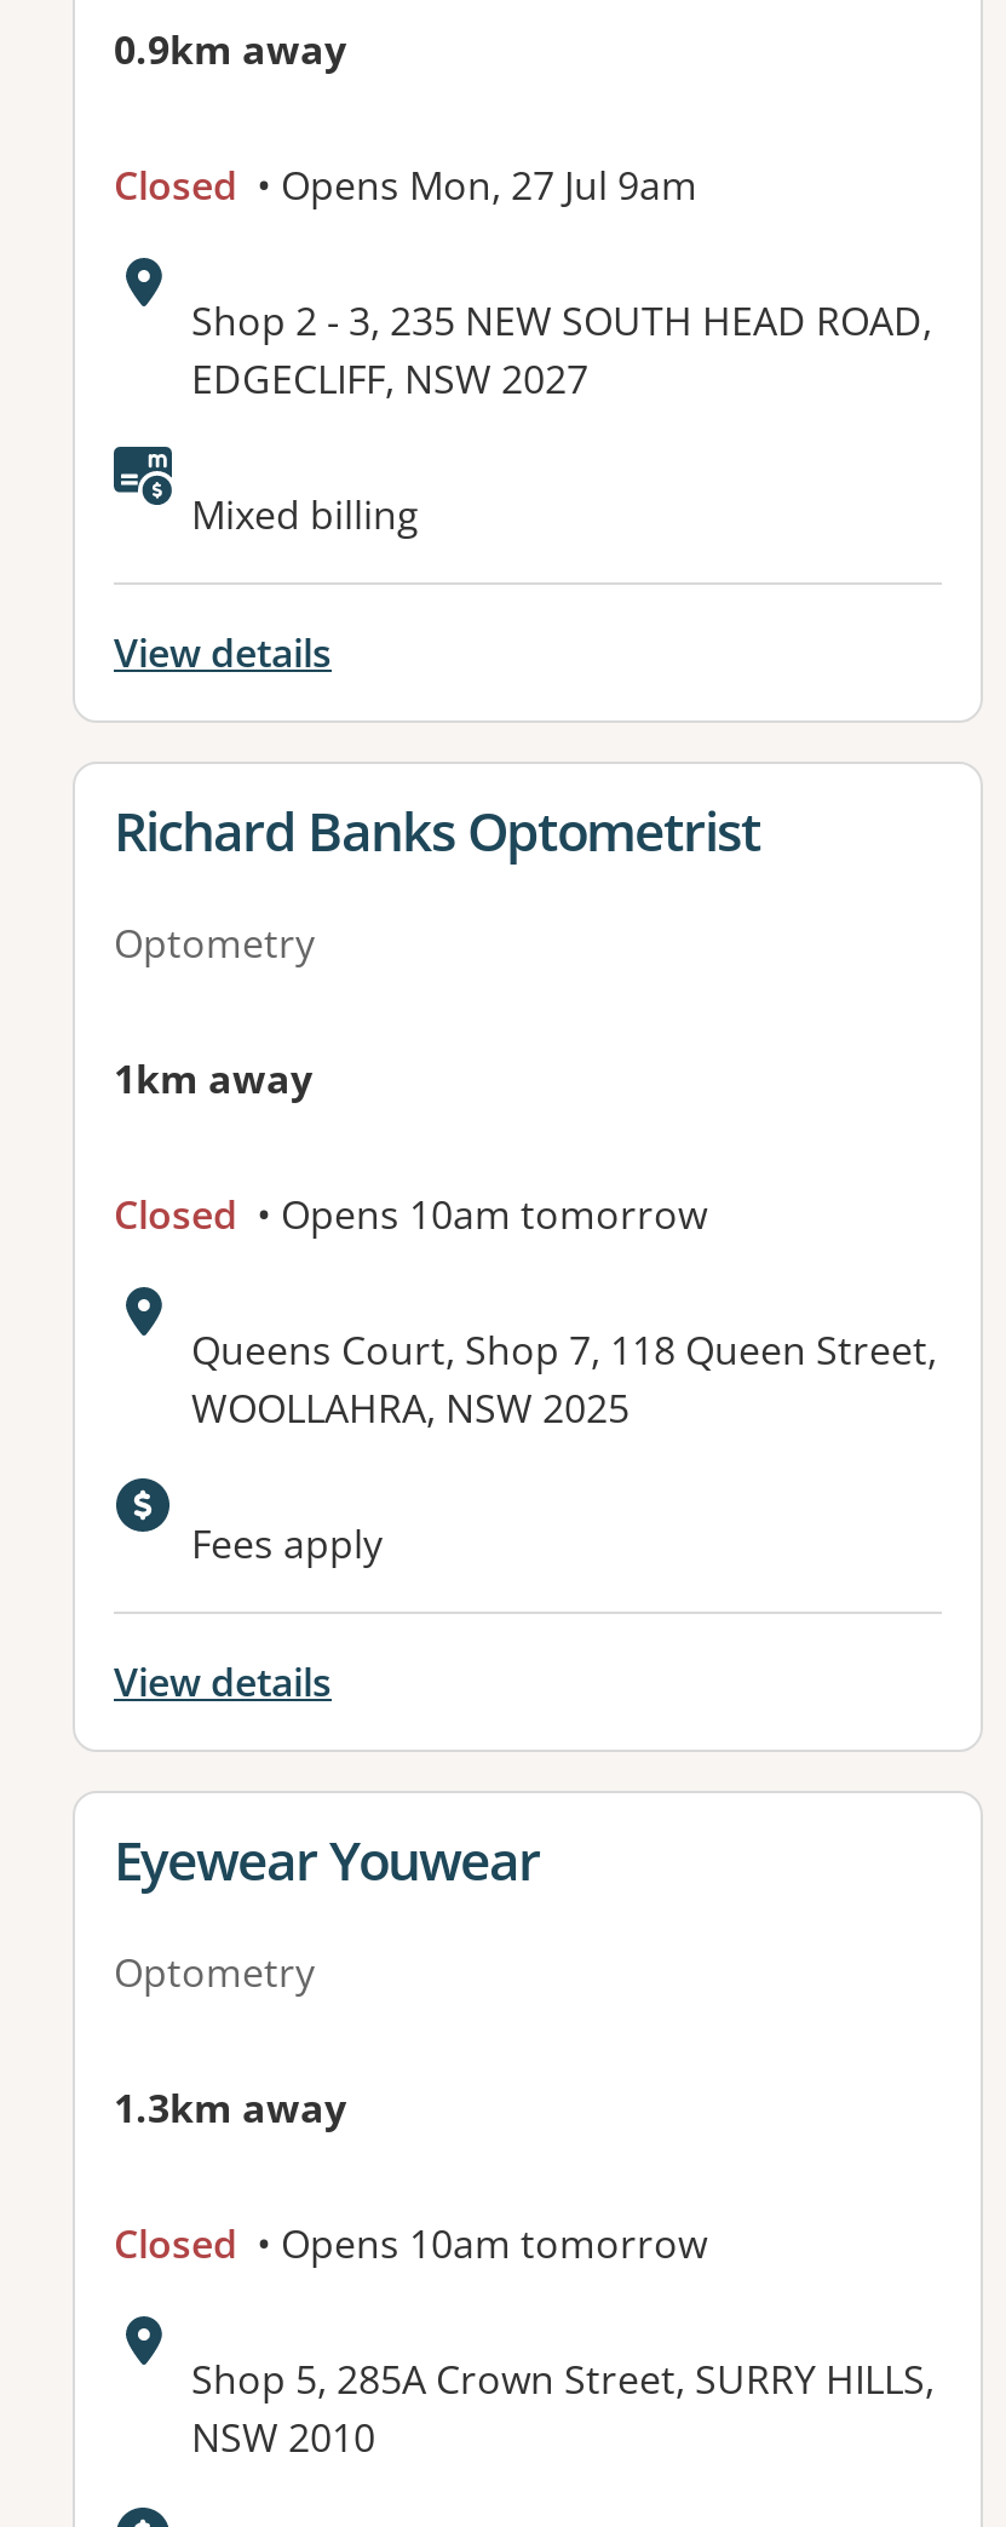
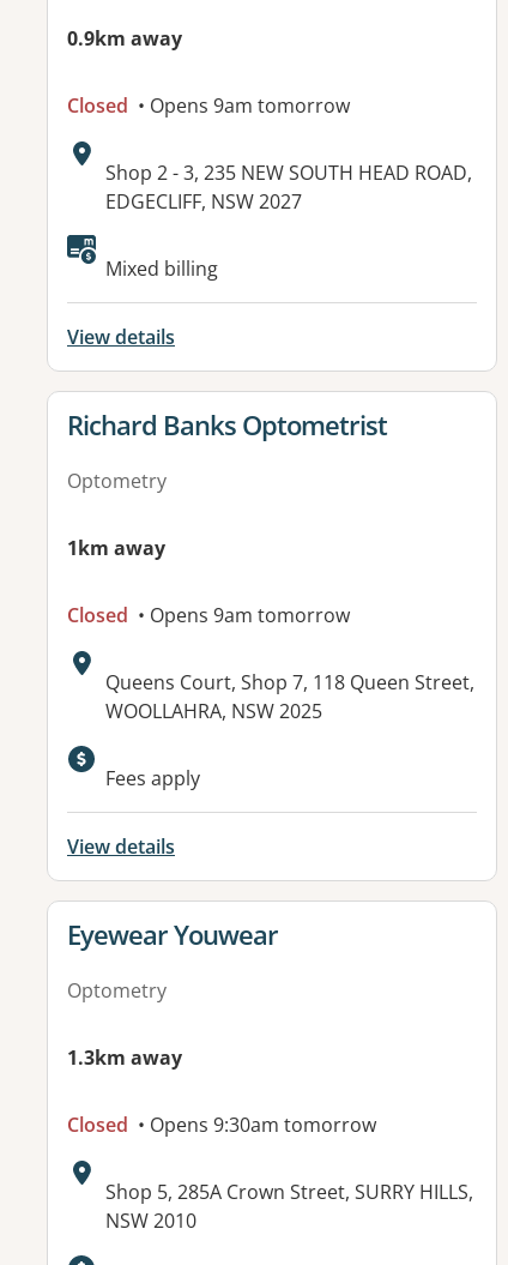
- Closed • Opens Mon, 27 Jul 9am
+ Closed • Opens 9am tomorrow

- Closed • Opens 10am tomorrow
+ Closed • Opens 9am tomorrow

- Closed • Opens 10am tomorrow
+ Closed • Opens 9:30am tomorrow
